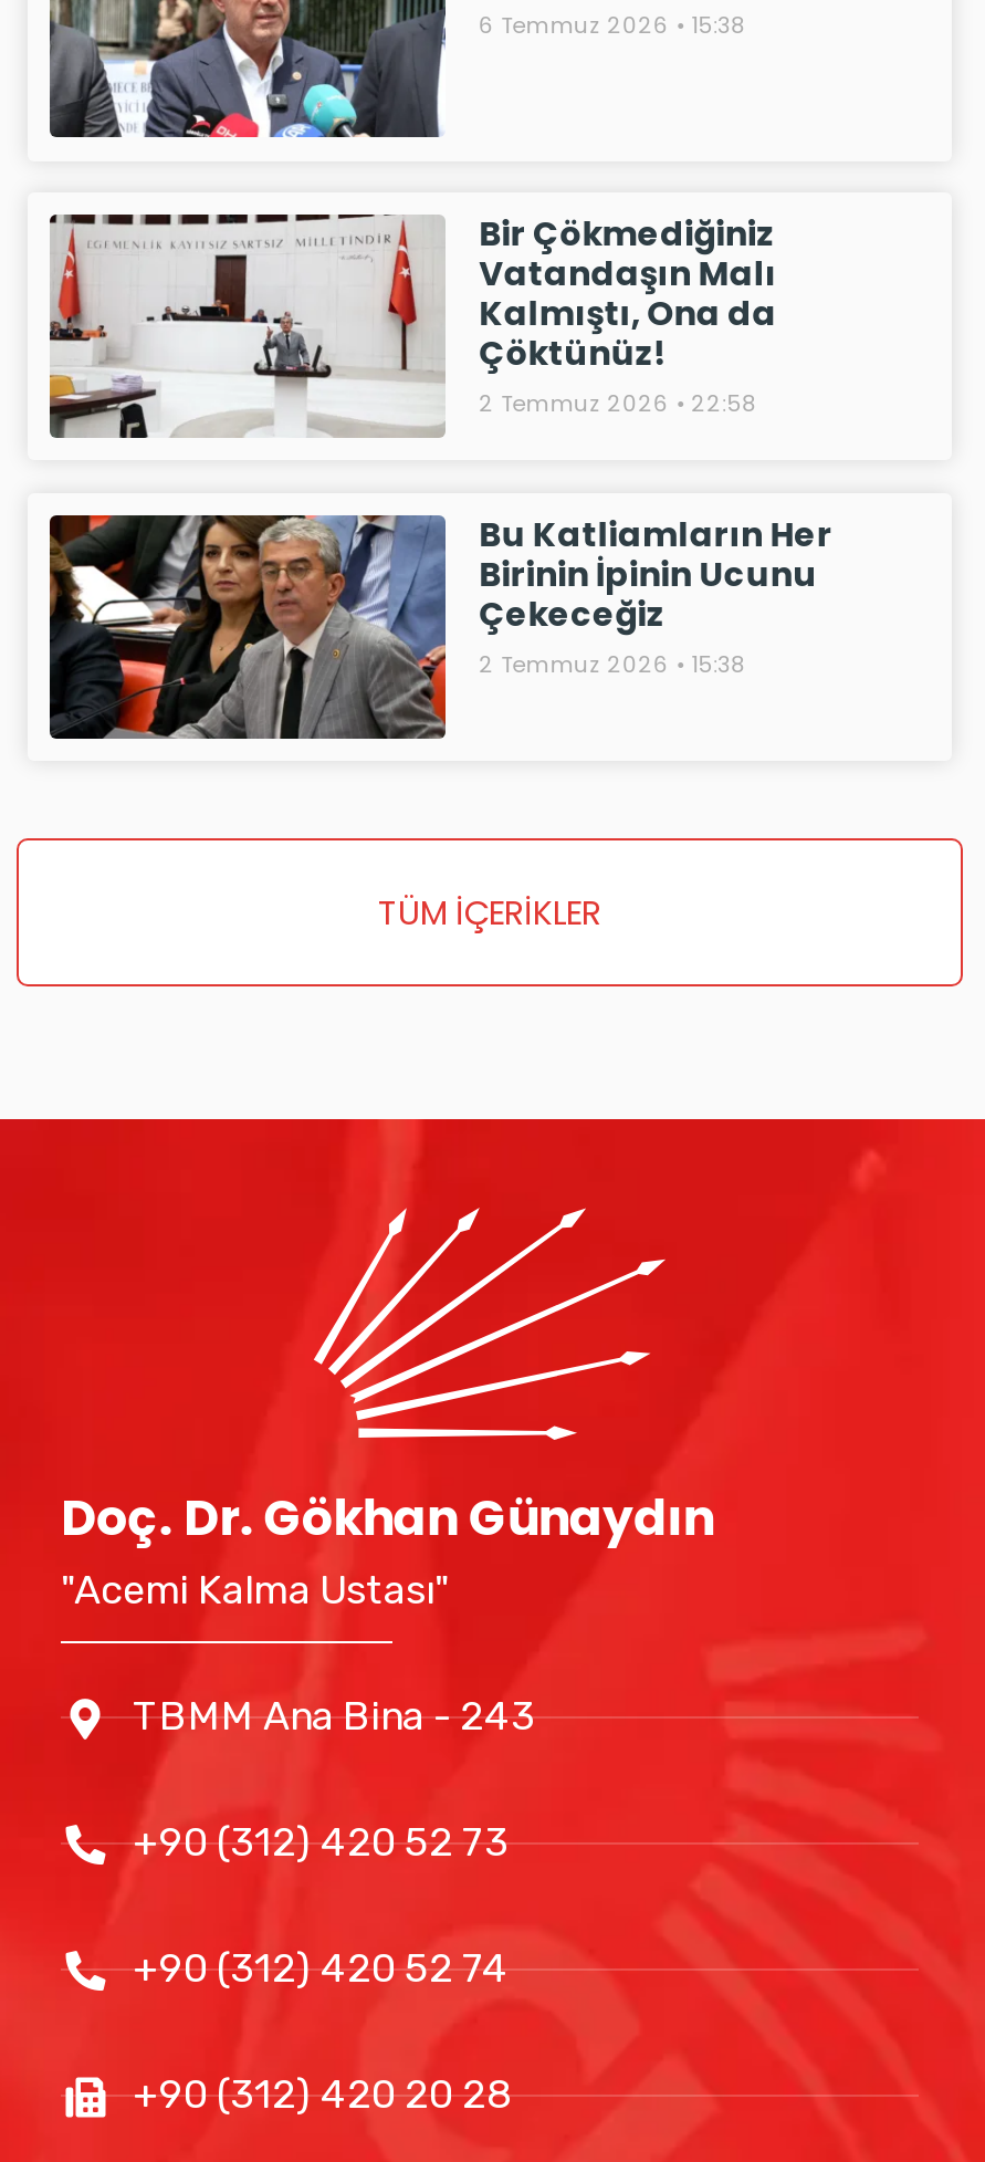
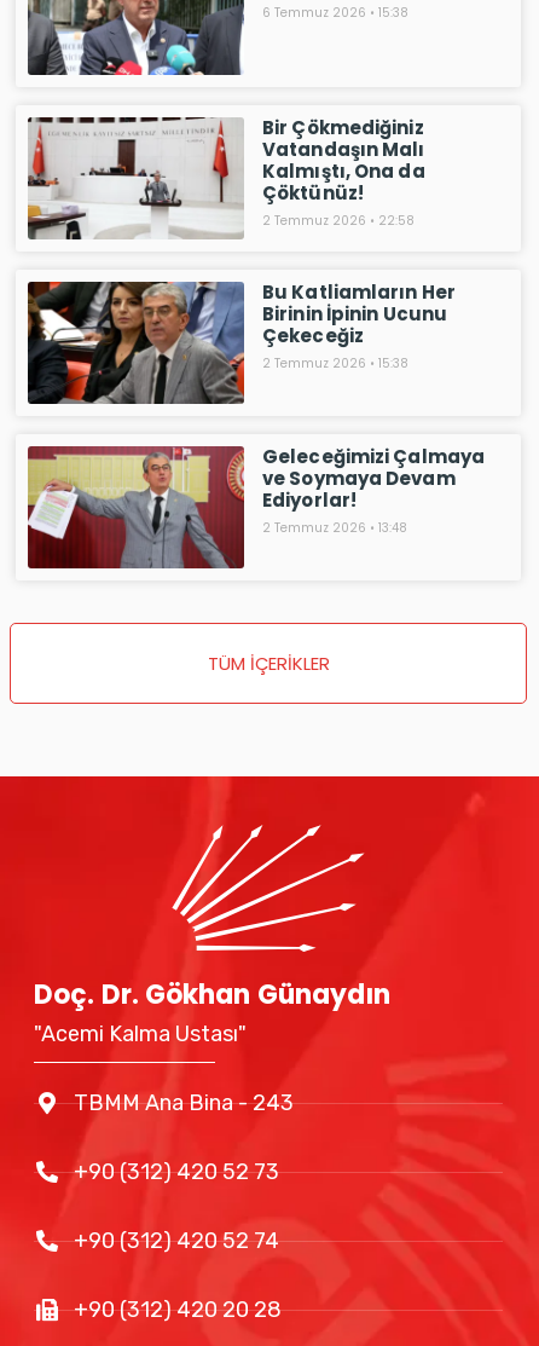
+ [image]
+ Geleceğimizi Çalmaya
+ ve Soymaya Devam
+ Ediyorlar!
+ 2 Temmuz 2026 13:48
